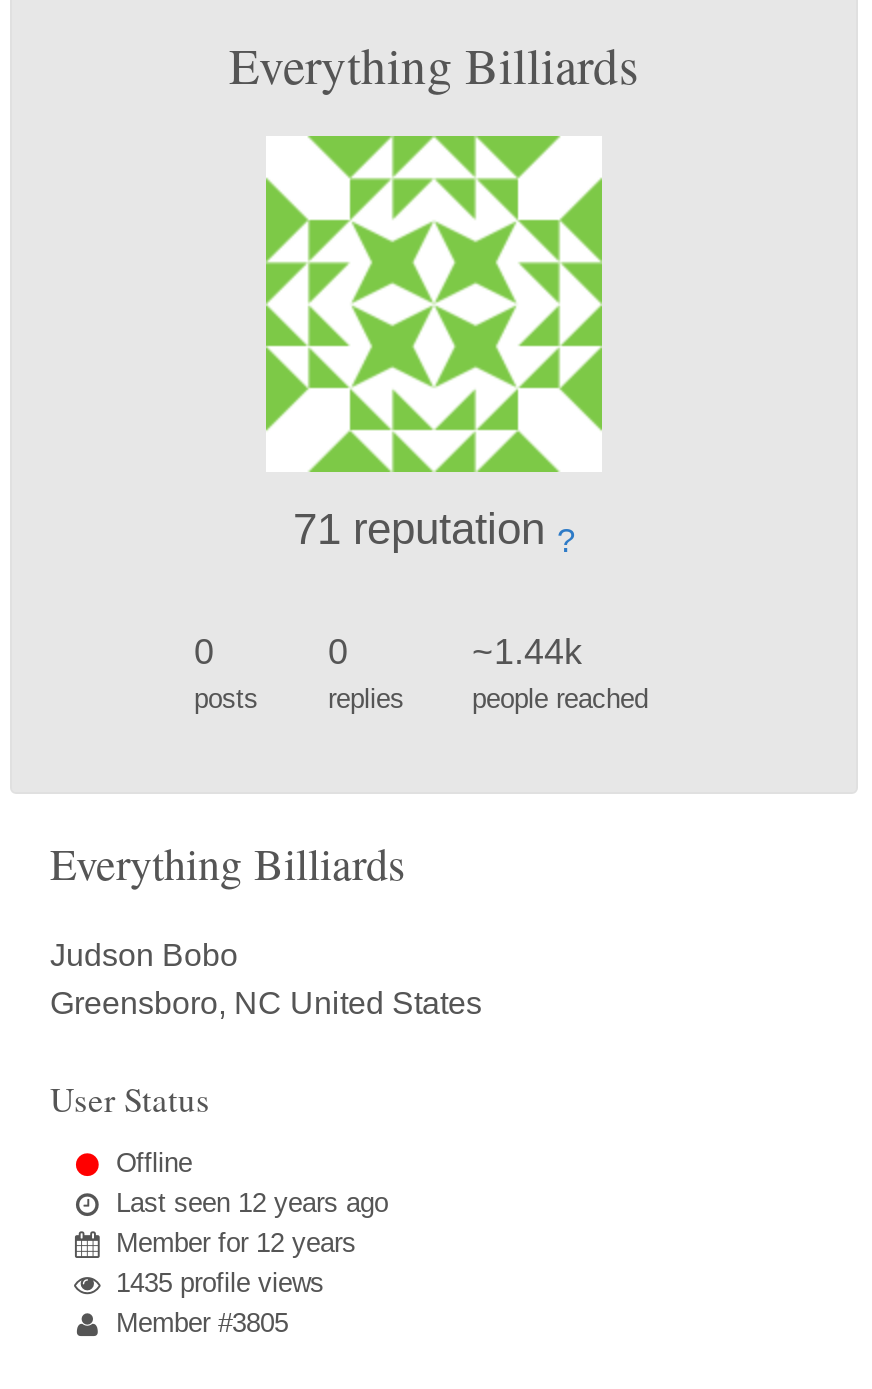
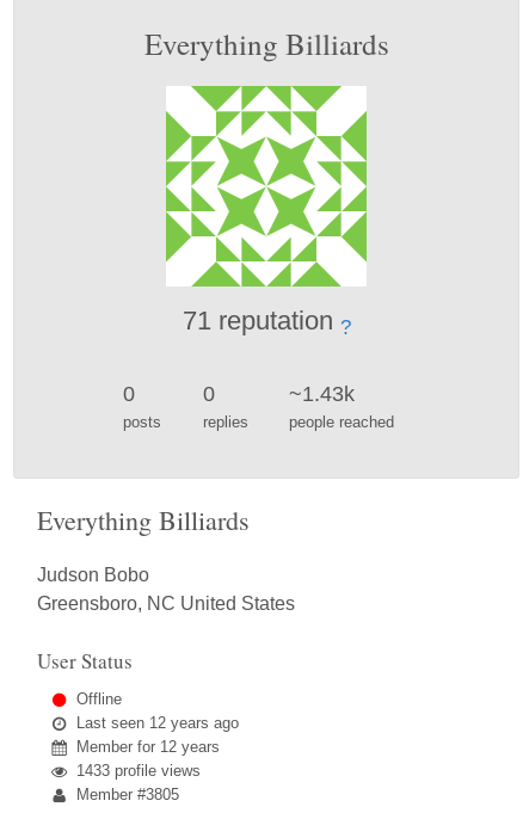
- ~1.44k
+ ~1.43k

- 1435 profile views
+ 1433 profile views
